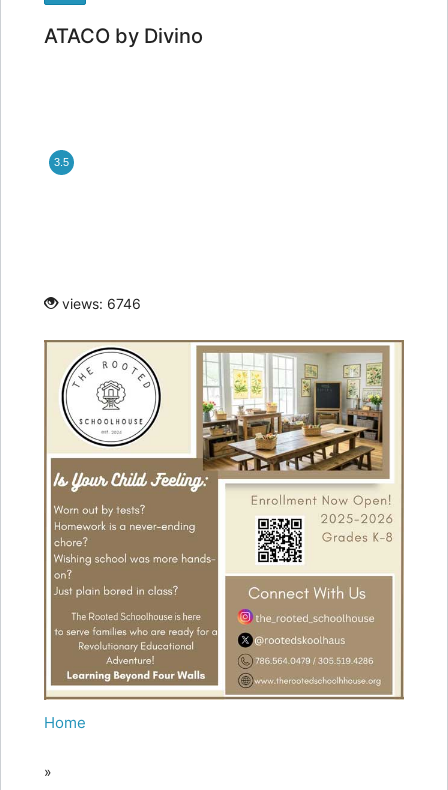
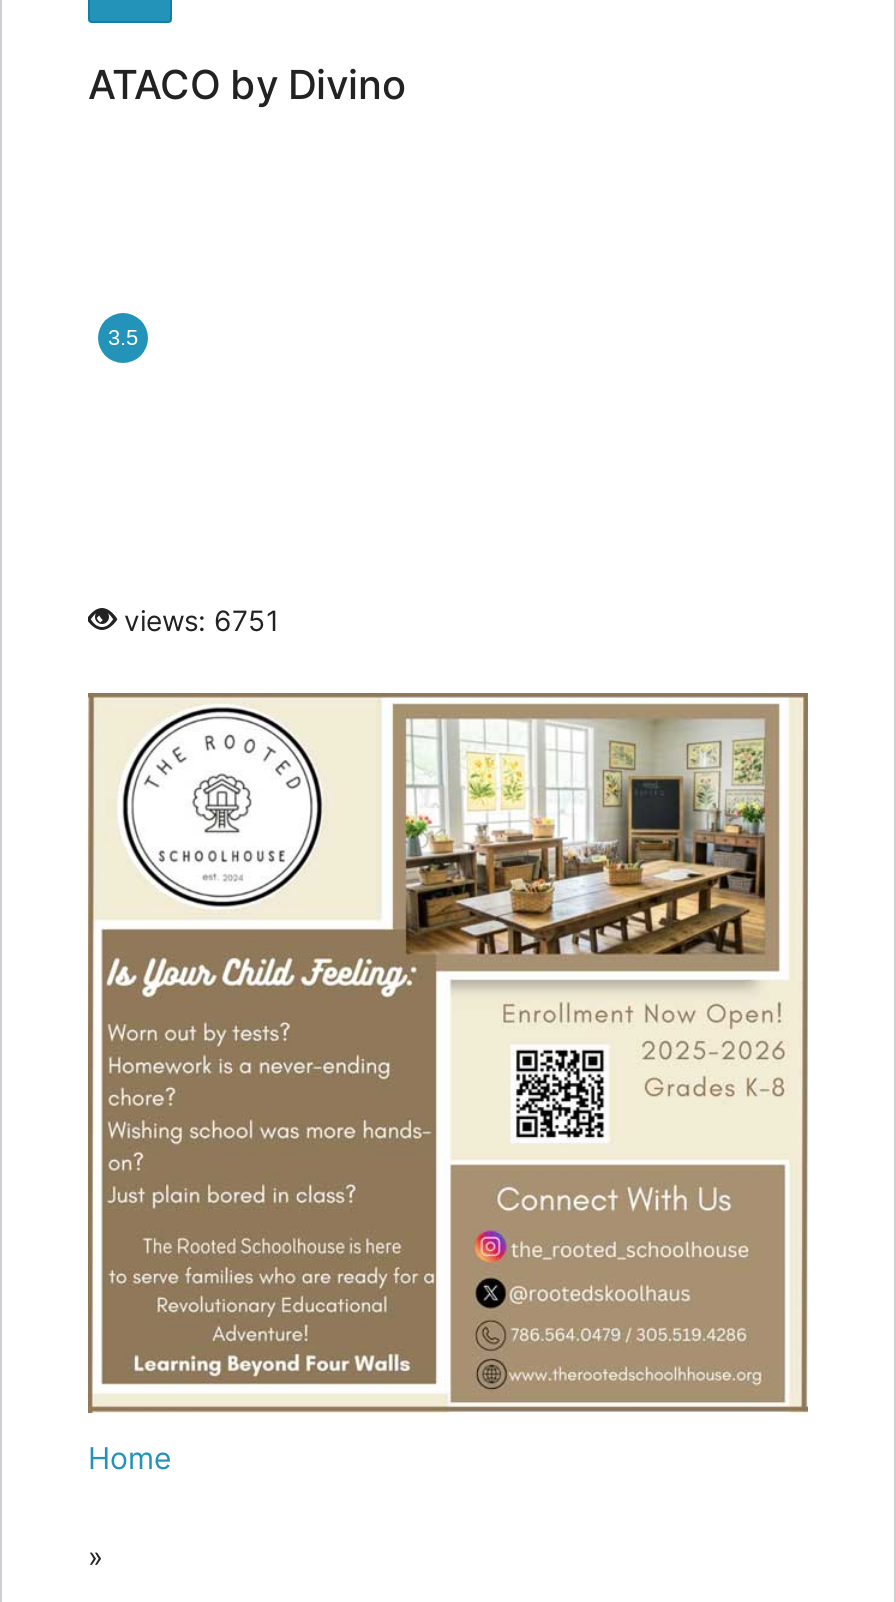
- views: 6746
+ views: 6751
